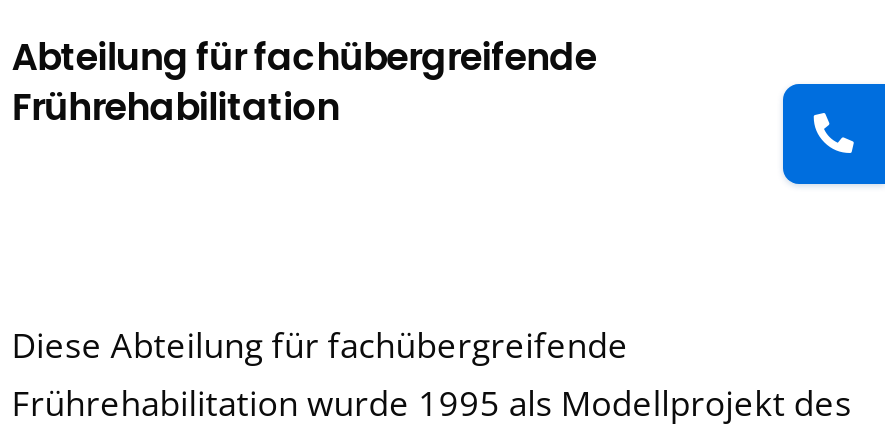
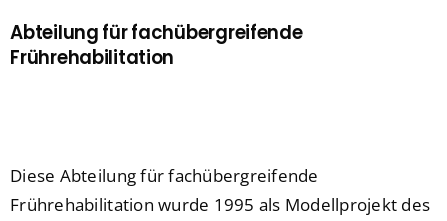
- [image]
